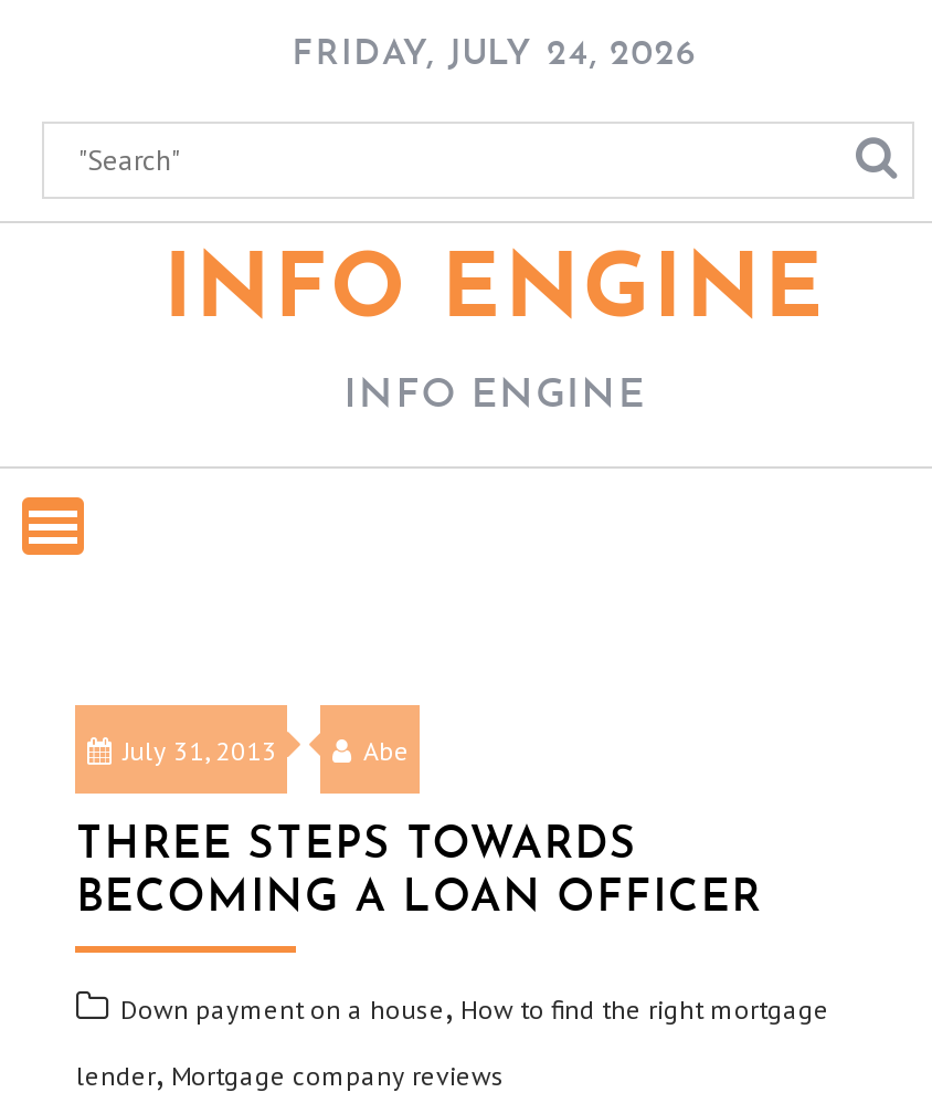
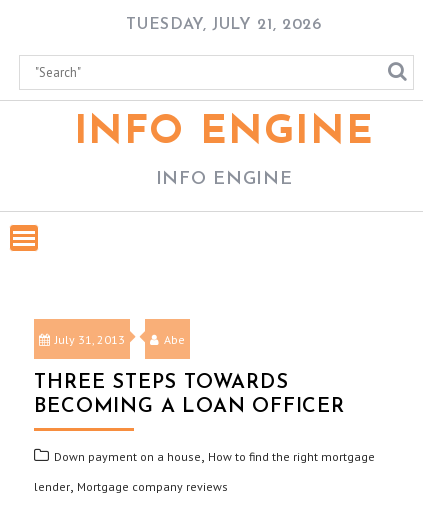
- FRIDAY, JULY 24, 2026
+ TUESDAY, JULY 21, 2026
